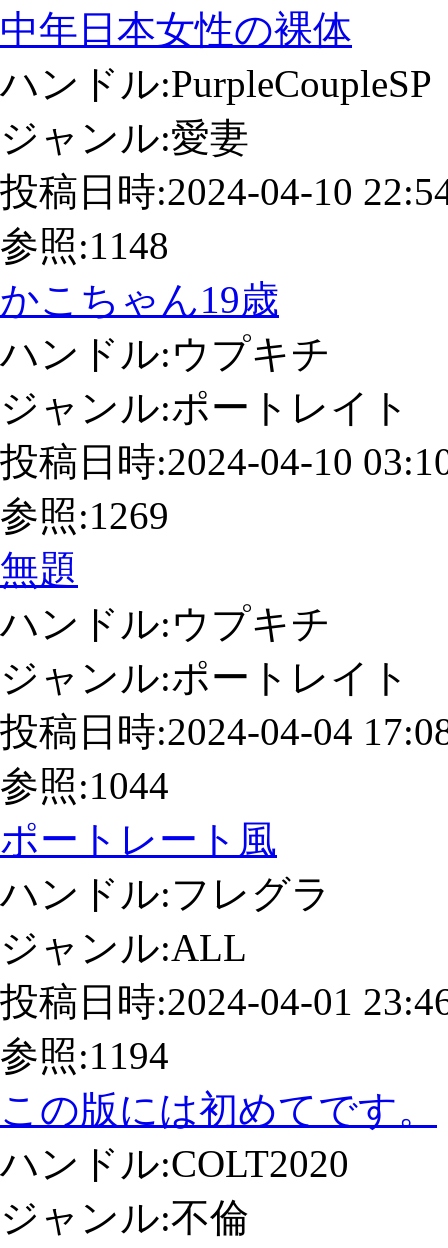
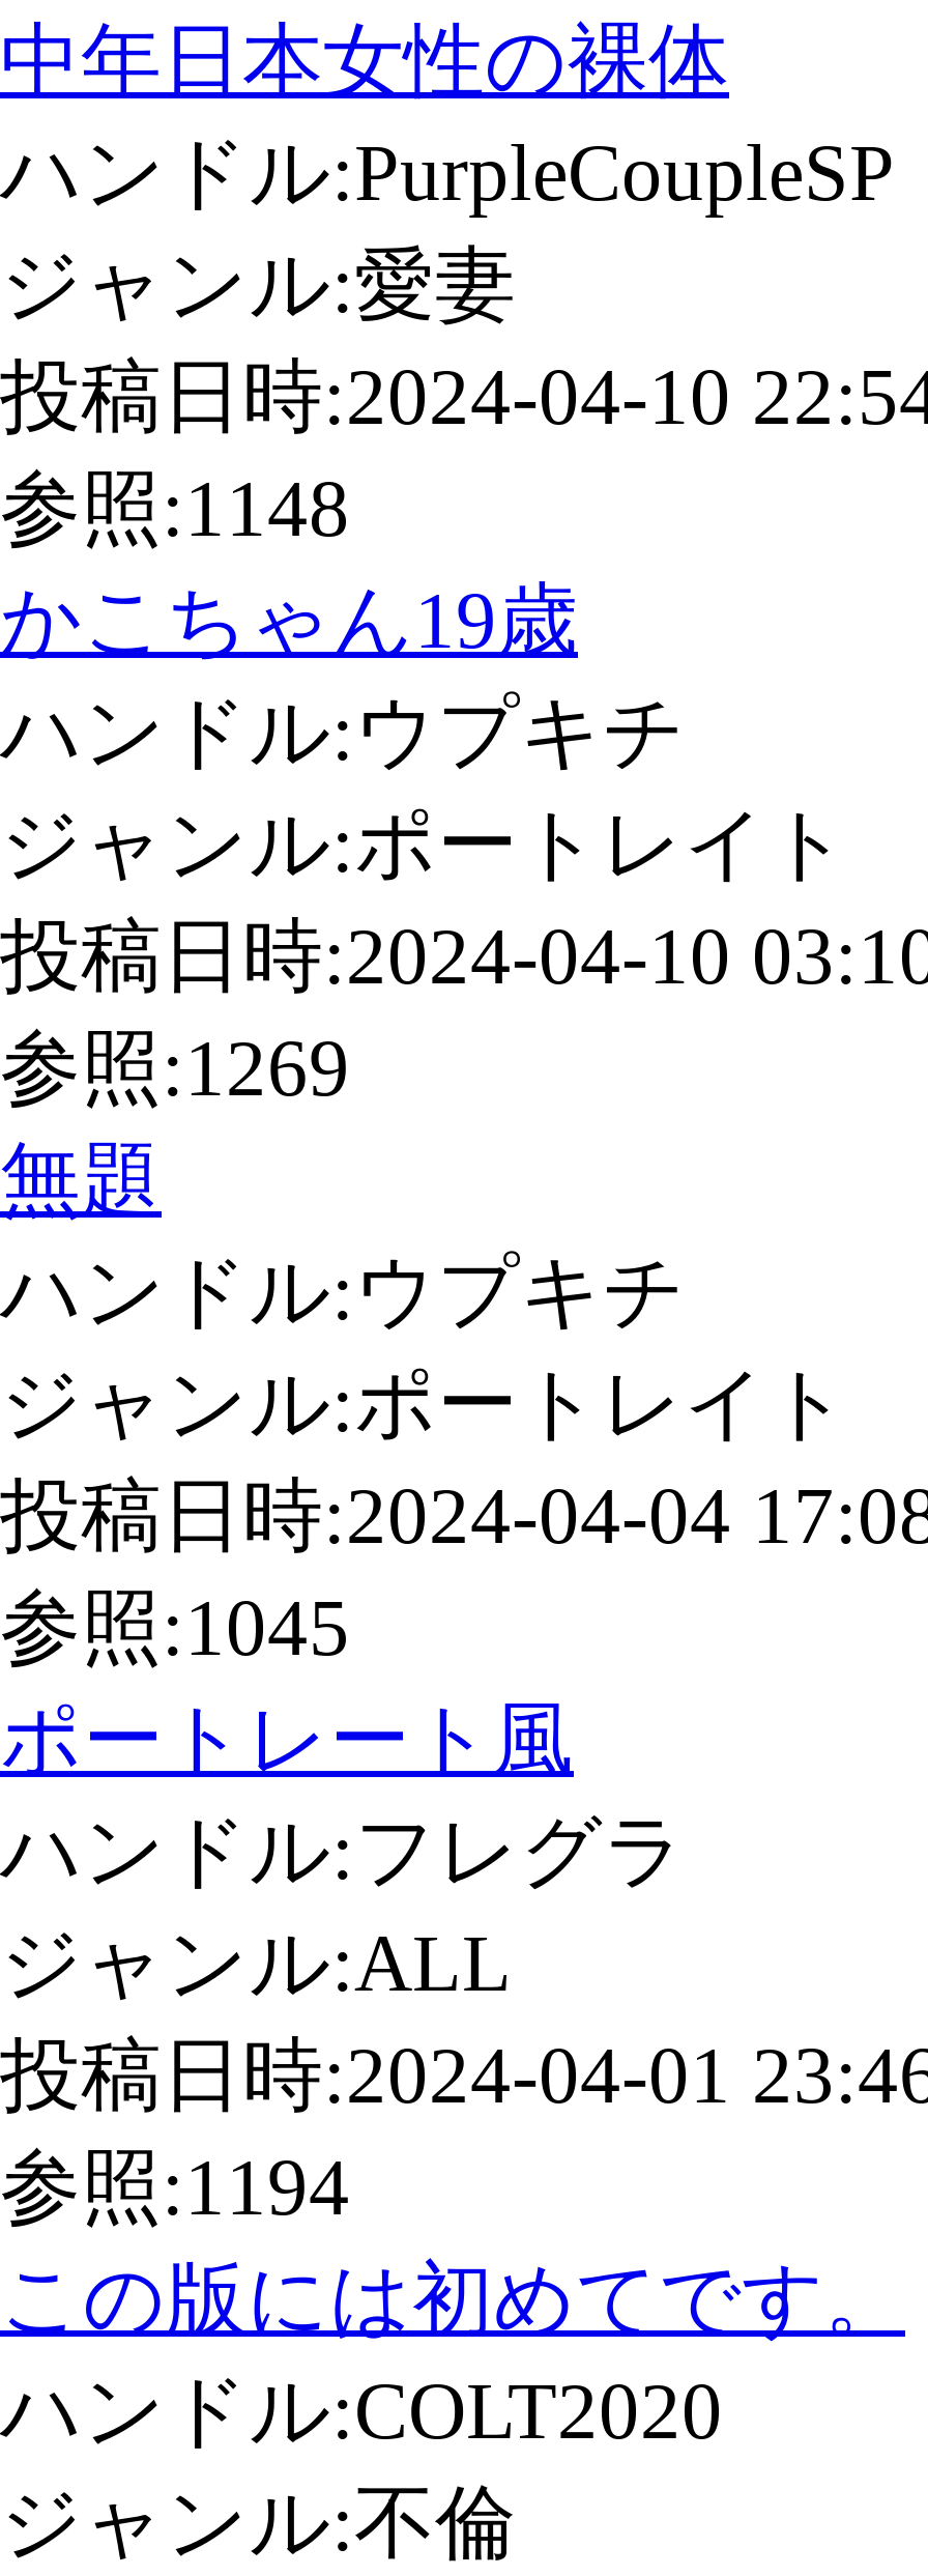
- 参照:1044
+ 参照:1045
